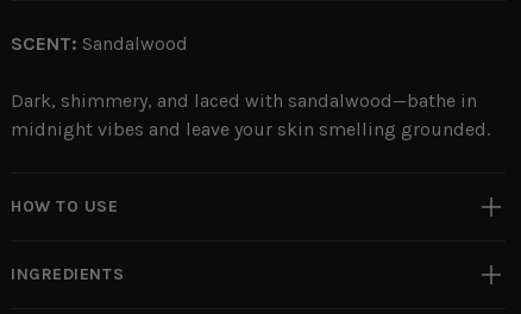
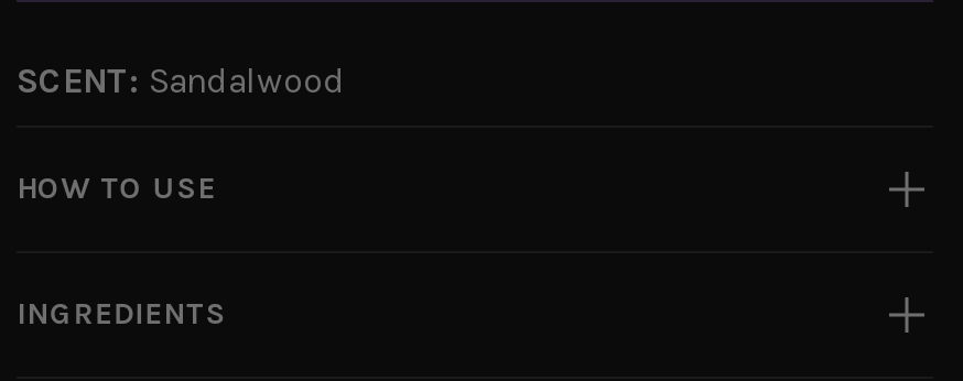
- Dark, shimmery, and laced with sandalwood—bathe in
- midnight vibes and leave your skin smelling grounded.
